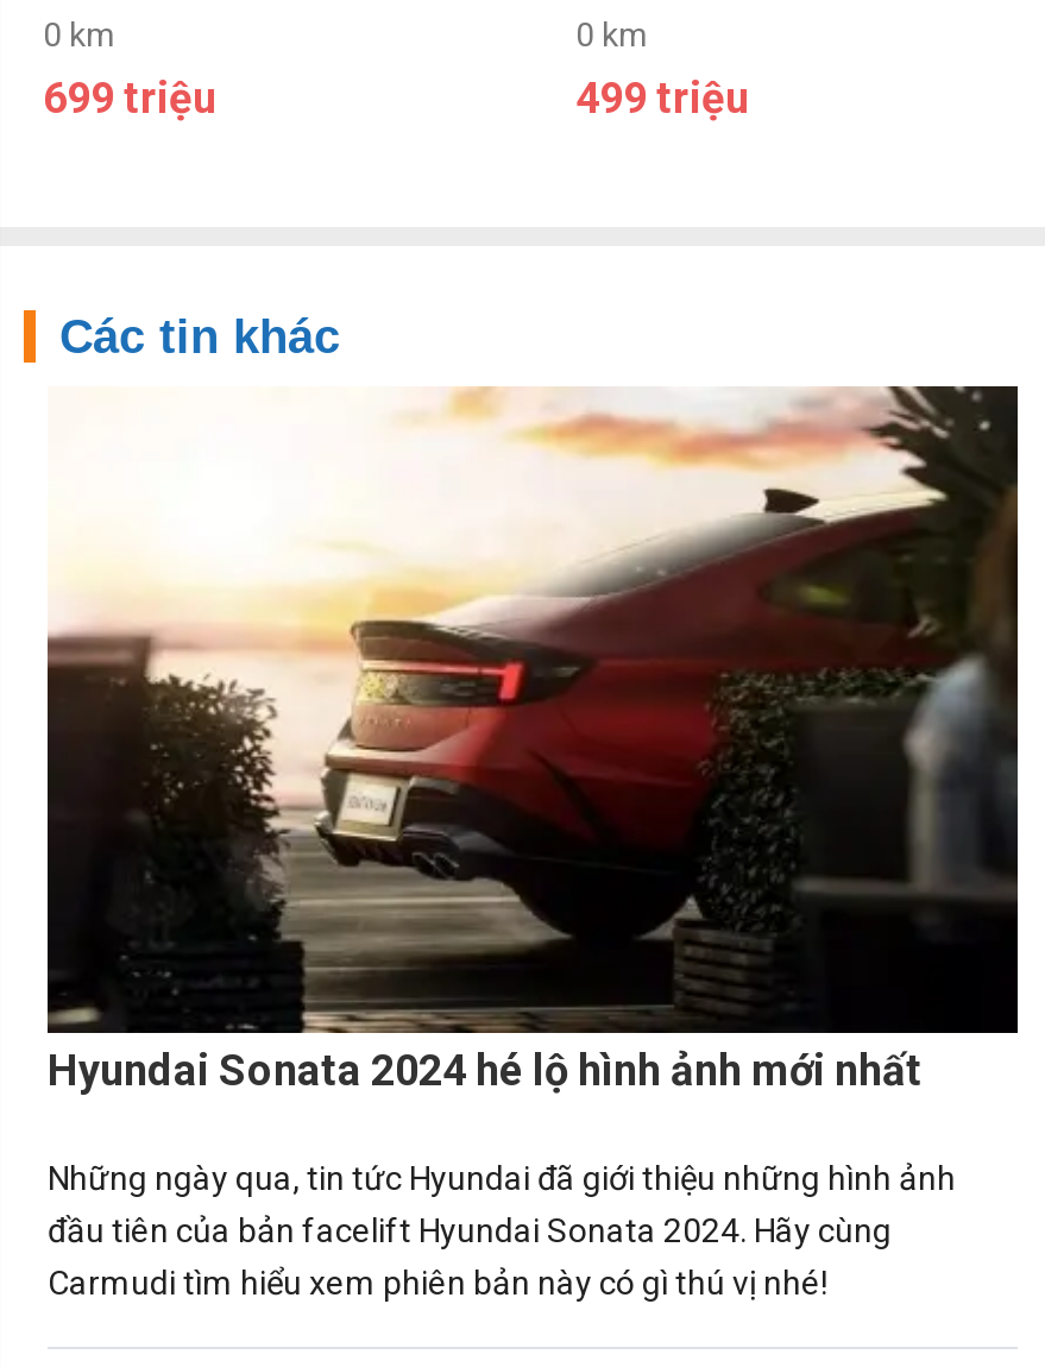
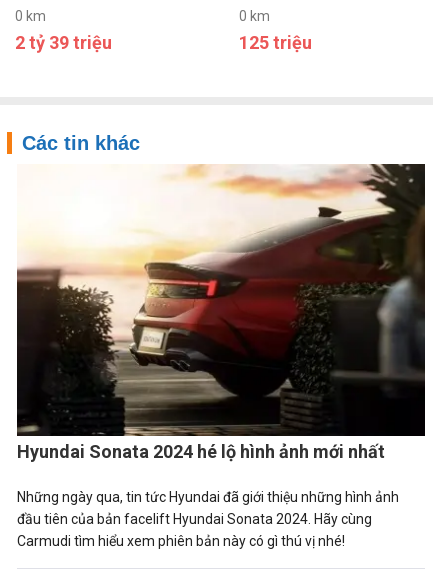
- 699 triệu
+ 2 tỷ 39 triệu

- 499 triệu
+ 125 triệu
